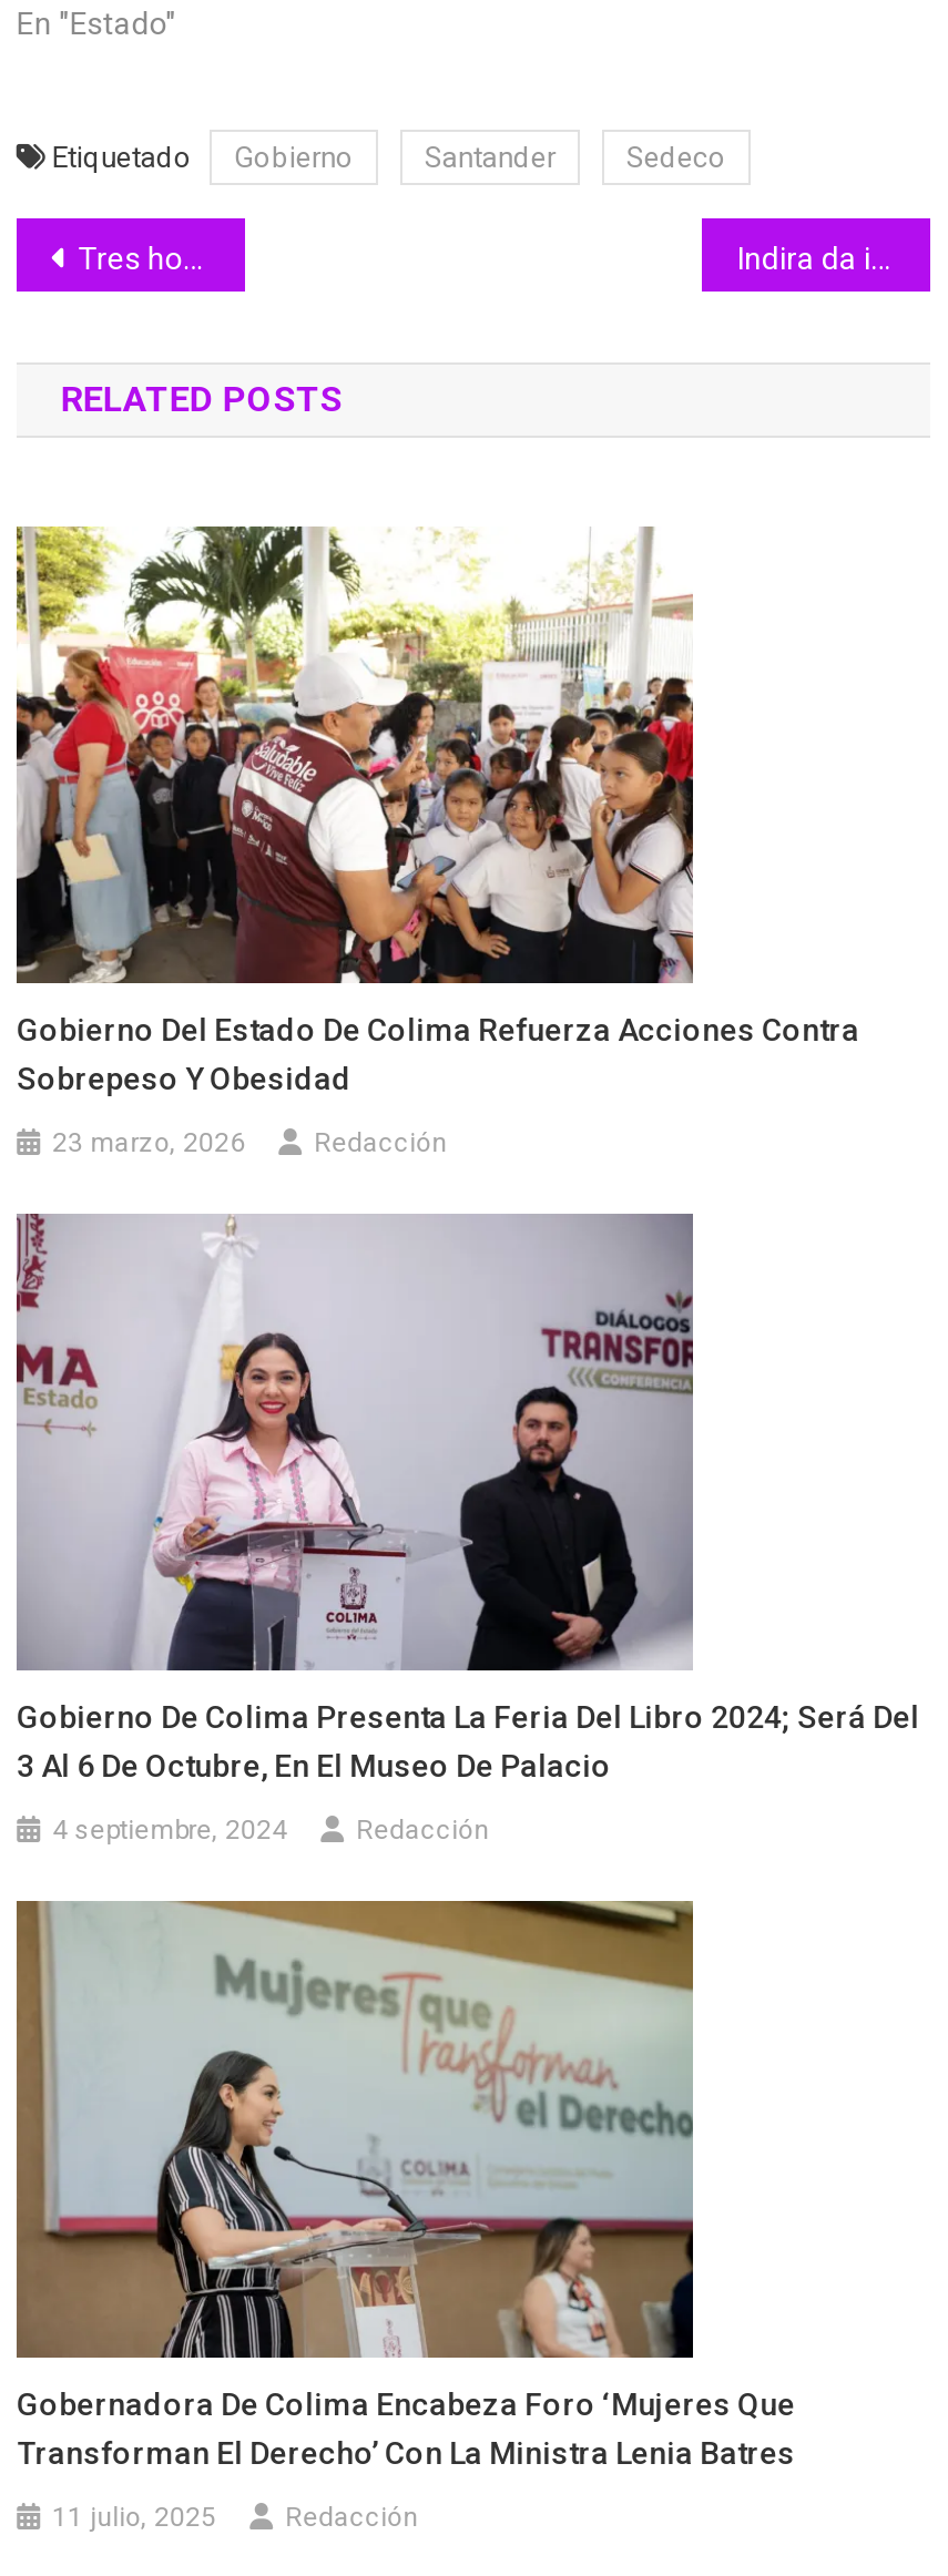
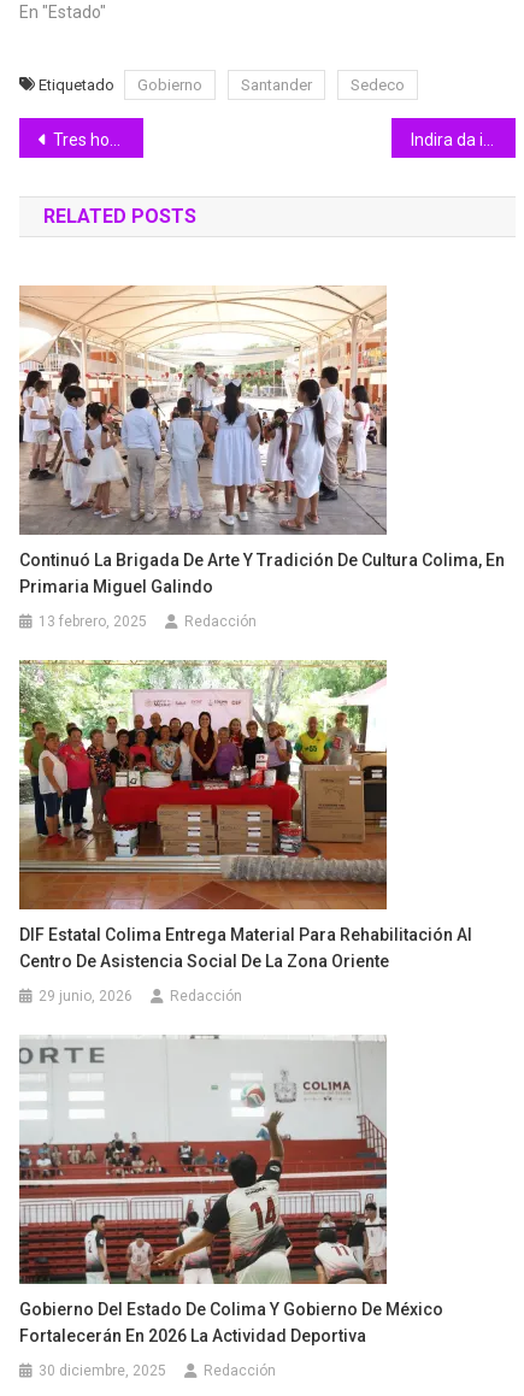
- [image]
- Gobierno Del Estado De Colima Refuerza Acciones Contra
- Sobrepeso Y Obesidad
+ [image]
+ Continuó La Brigada De Arte Y Tradición De Cultura Colima, En
+ Primaria Miguel Galindo

- 23 marzo, 2026
+ 13 febrero, 2025

- [image]
- Gobierno De Colima Presenta La Feria Del Libro 2024; Será Del
- 3 Al 6 De Octubre, En El Museo De Palacio
+ [image]
+ DIF Estatal Colima Entrega Material Para Rehabilitación Al
+ Centro De Asistencia Social De La Zona Oriente

- 4 septiembre, 2024
+ 29 junio, 2026

- [image]
- Gobernadora De Colima Encabeza Foro ‘Mujeres Que
- Transforman El Derecho’ Con La Ministra Lenia Batres
+ [image]
+ Gobierno Del Estado De Colima Y Gobierno De México
+ Fortalecerán En 2026 La Actividad Deportiva

- 11 julio, 2025
+ 30 diciembre, 2025
